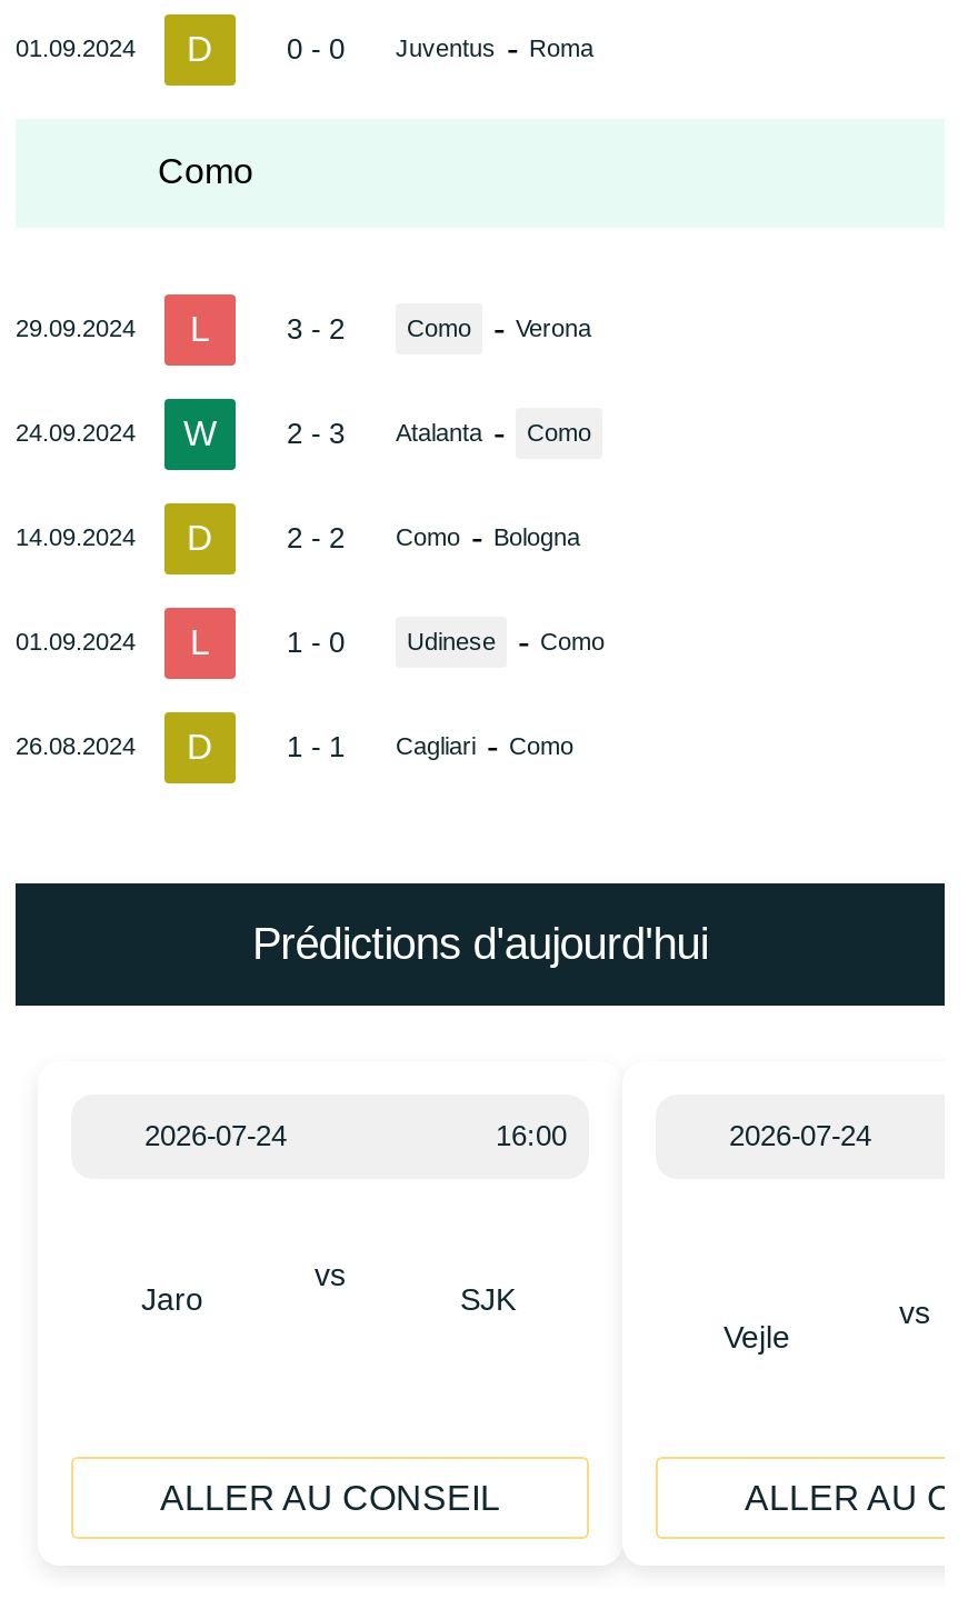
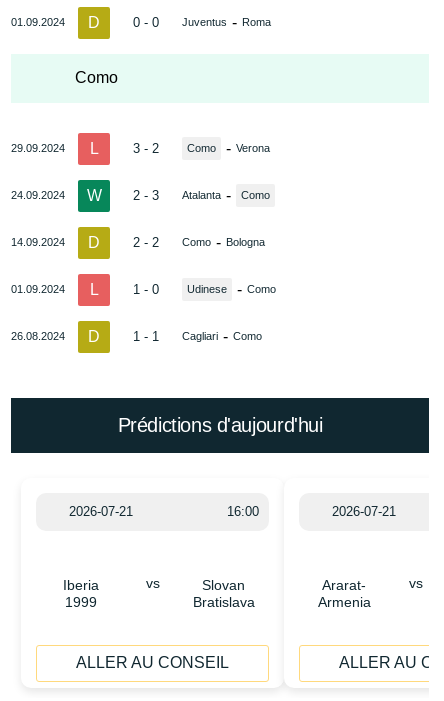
- 2026-07-24
+ 2026-07-21

- 2026-07-24
+ 2026-07-21

- Jaro
+ Iberia
+ 1999

- SJK
+ Slovan
+ Bratislava

- Vejle
+ Ararat-
+ Armenia
